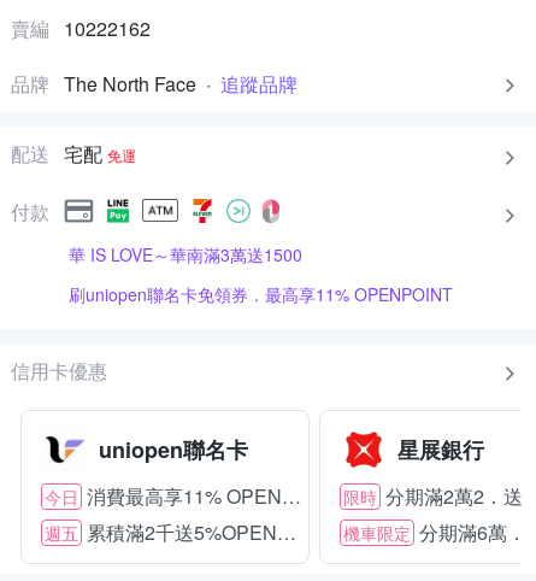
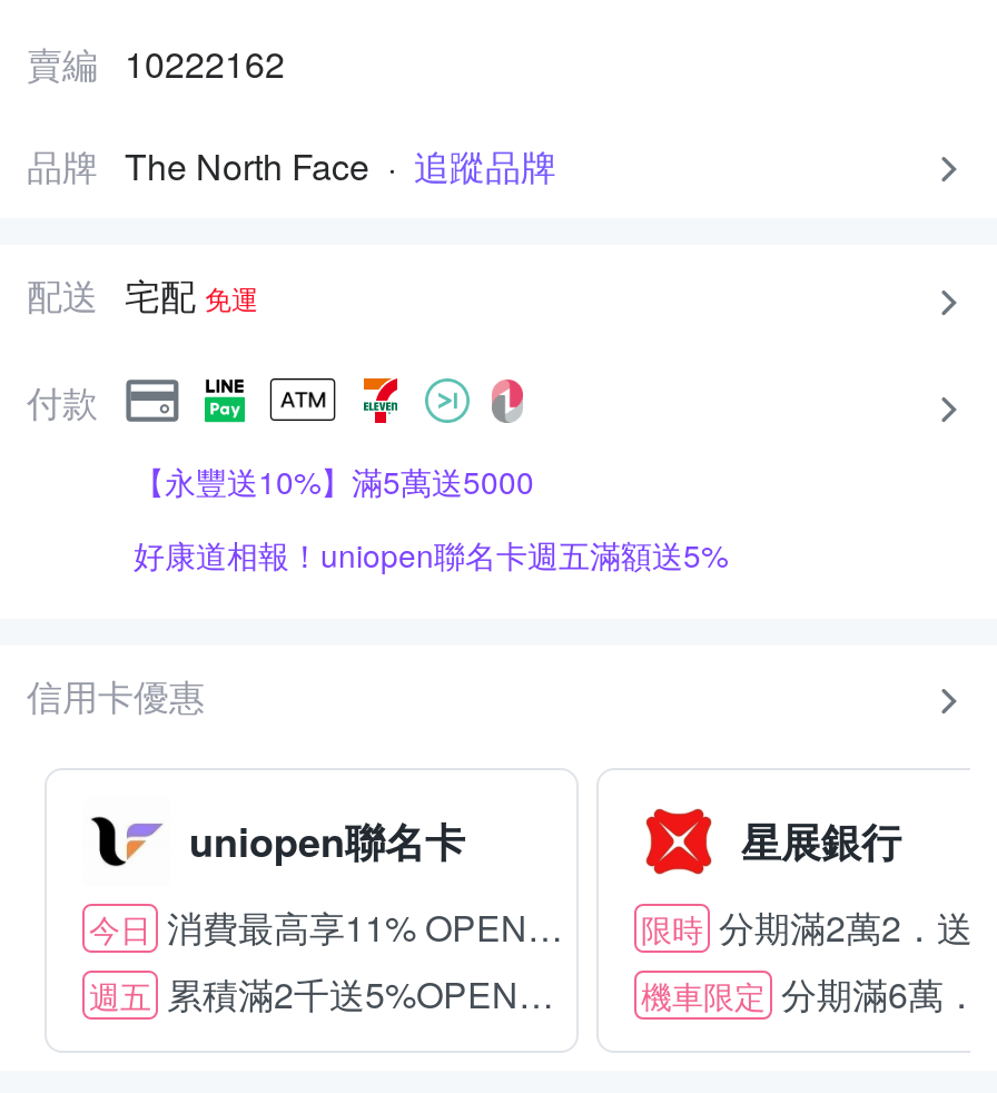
- 華 IS LOVE～華南滿3萬送1500
+ 【永豐送10%】滿5萬送5000

- 刷uniopen聯名卡免領券．最高享11% OPENPOINT
+ 好康道相報！uniopen聯名卡週五滿額送5%
